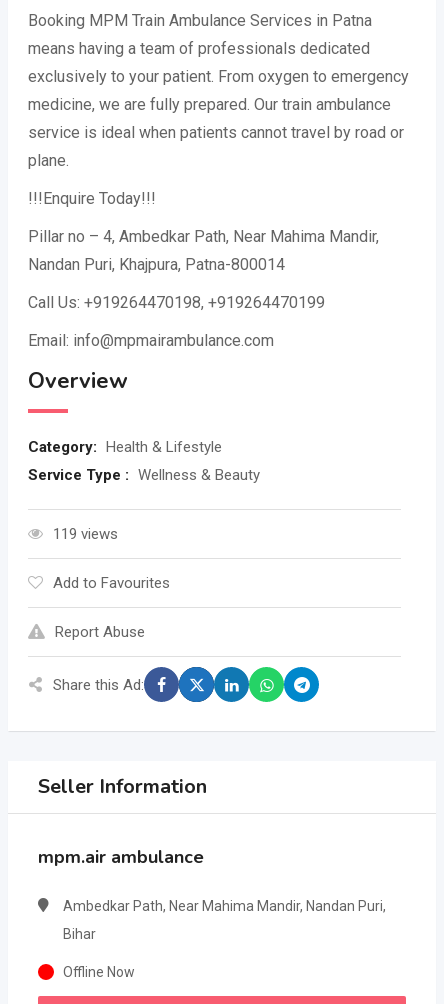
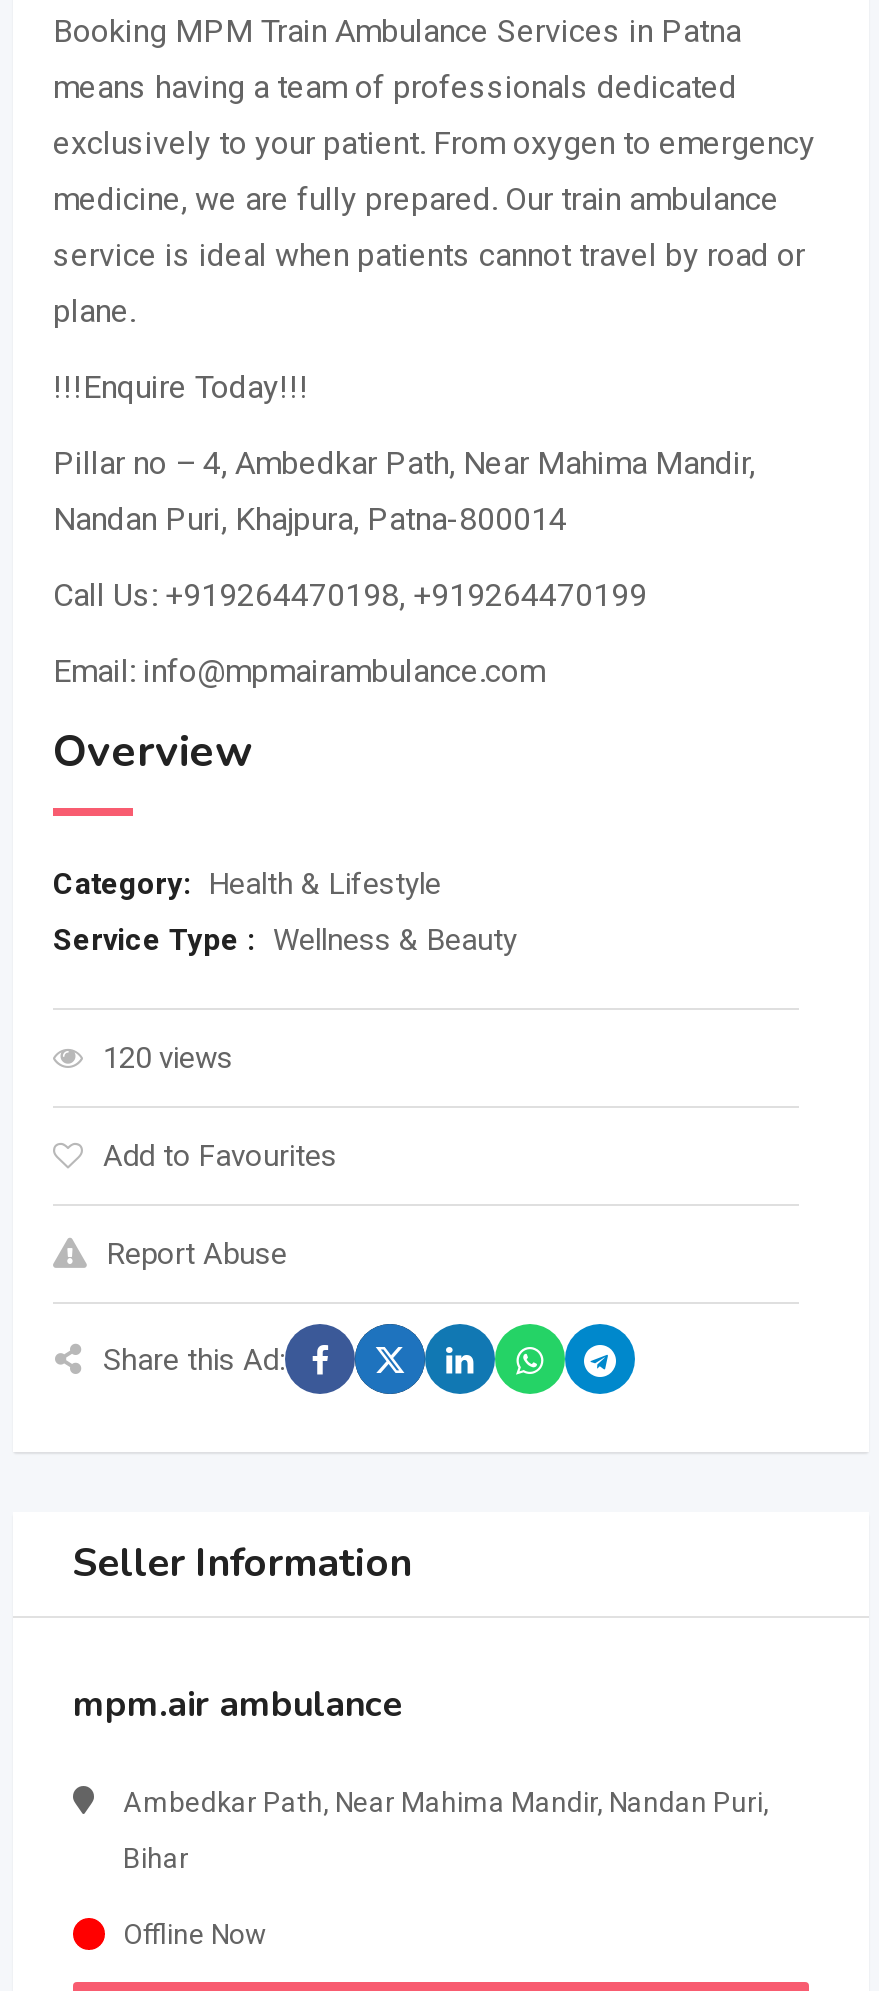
- 119 views
+ 120 views
